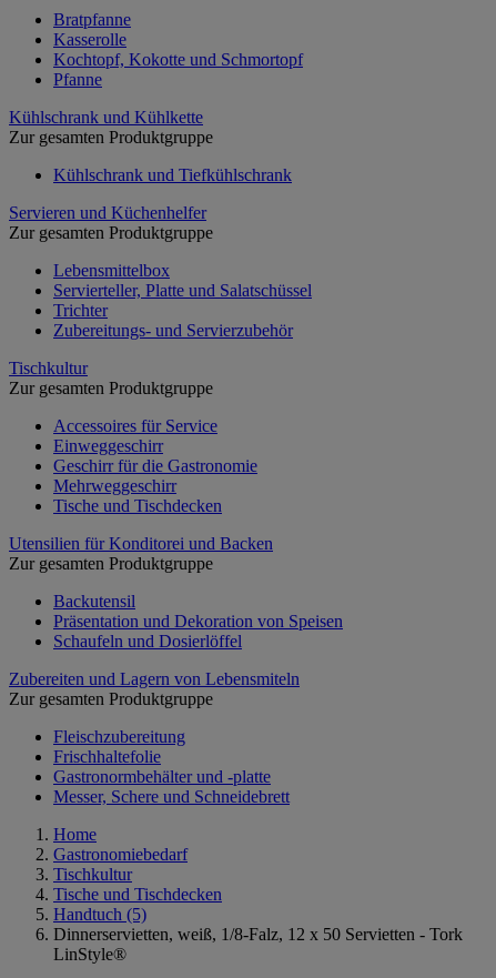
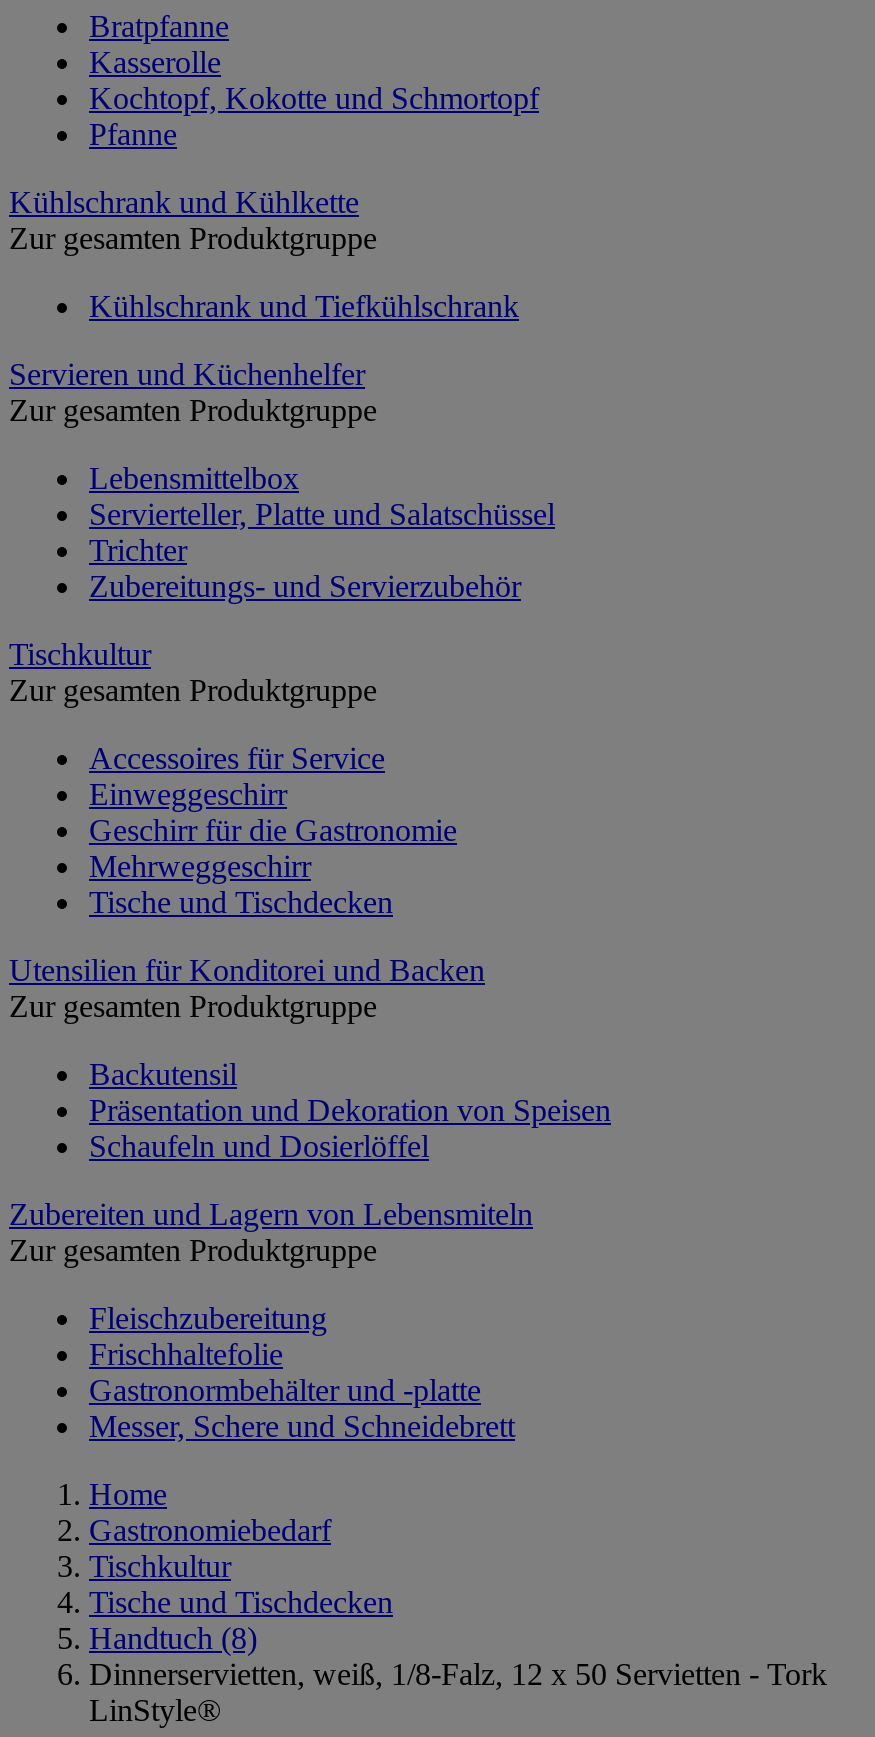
- Handtuch (5)
+ Handtuch (8)
